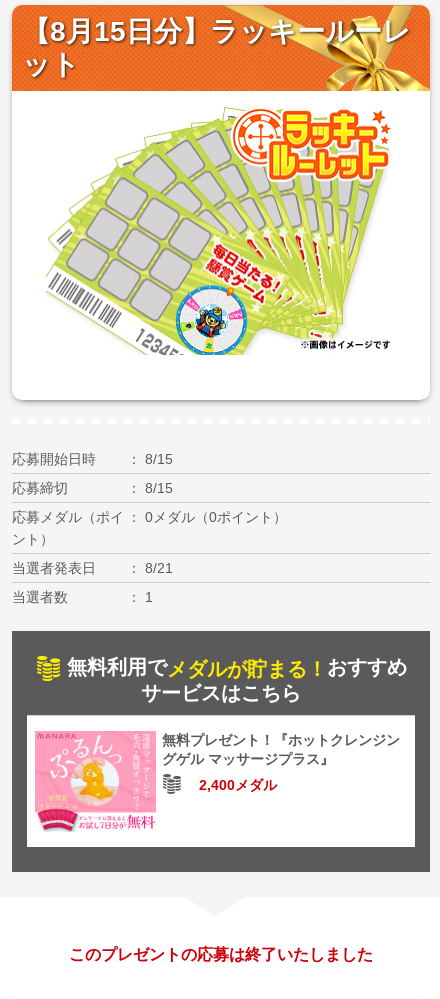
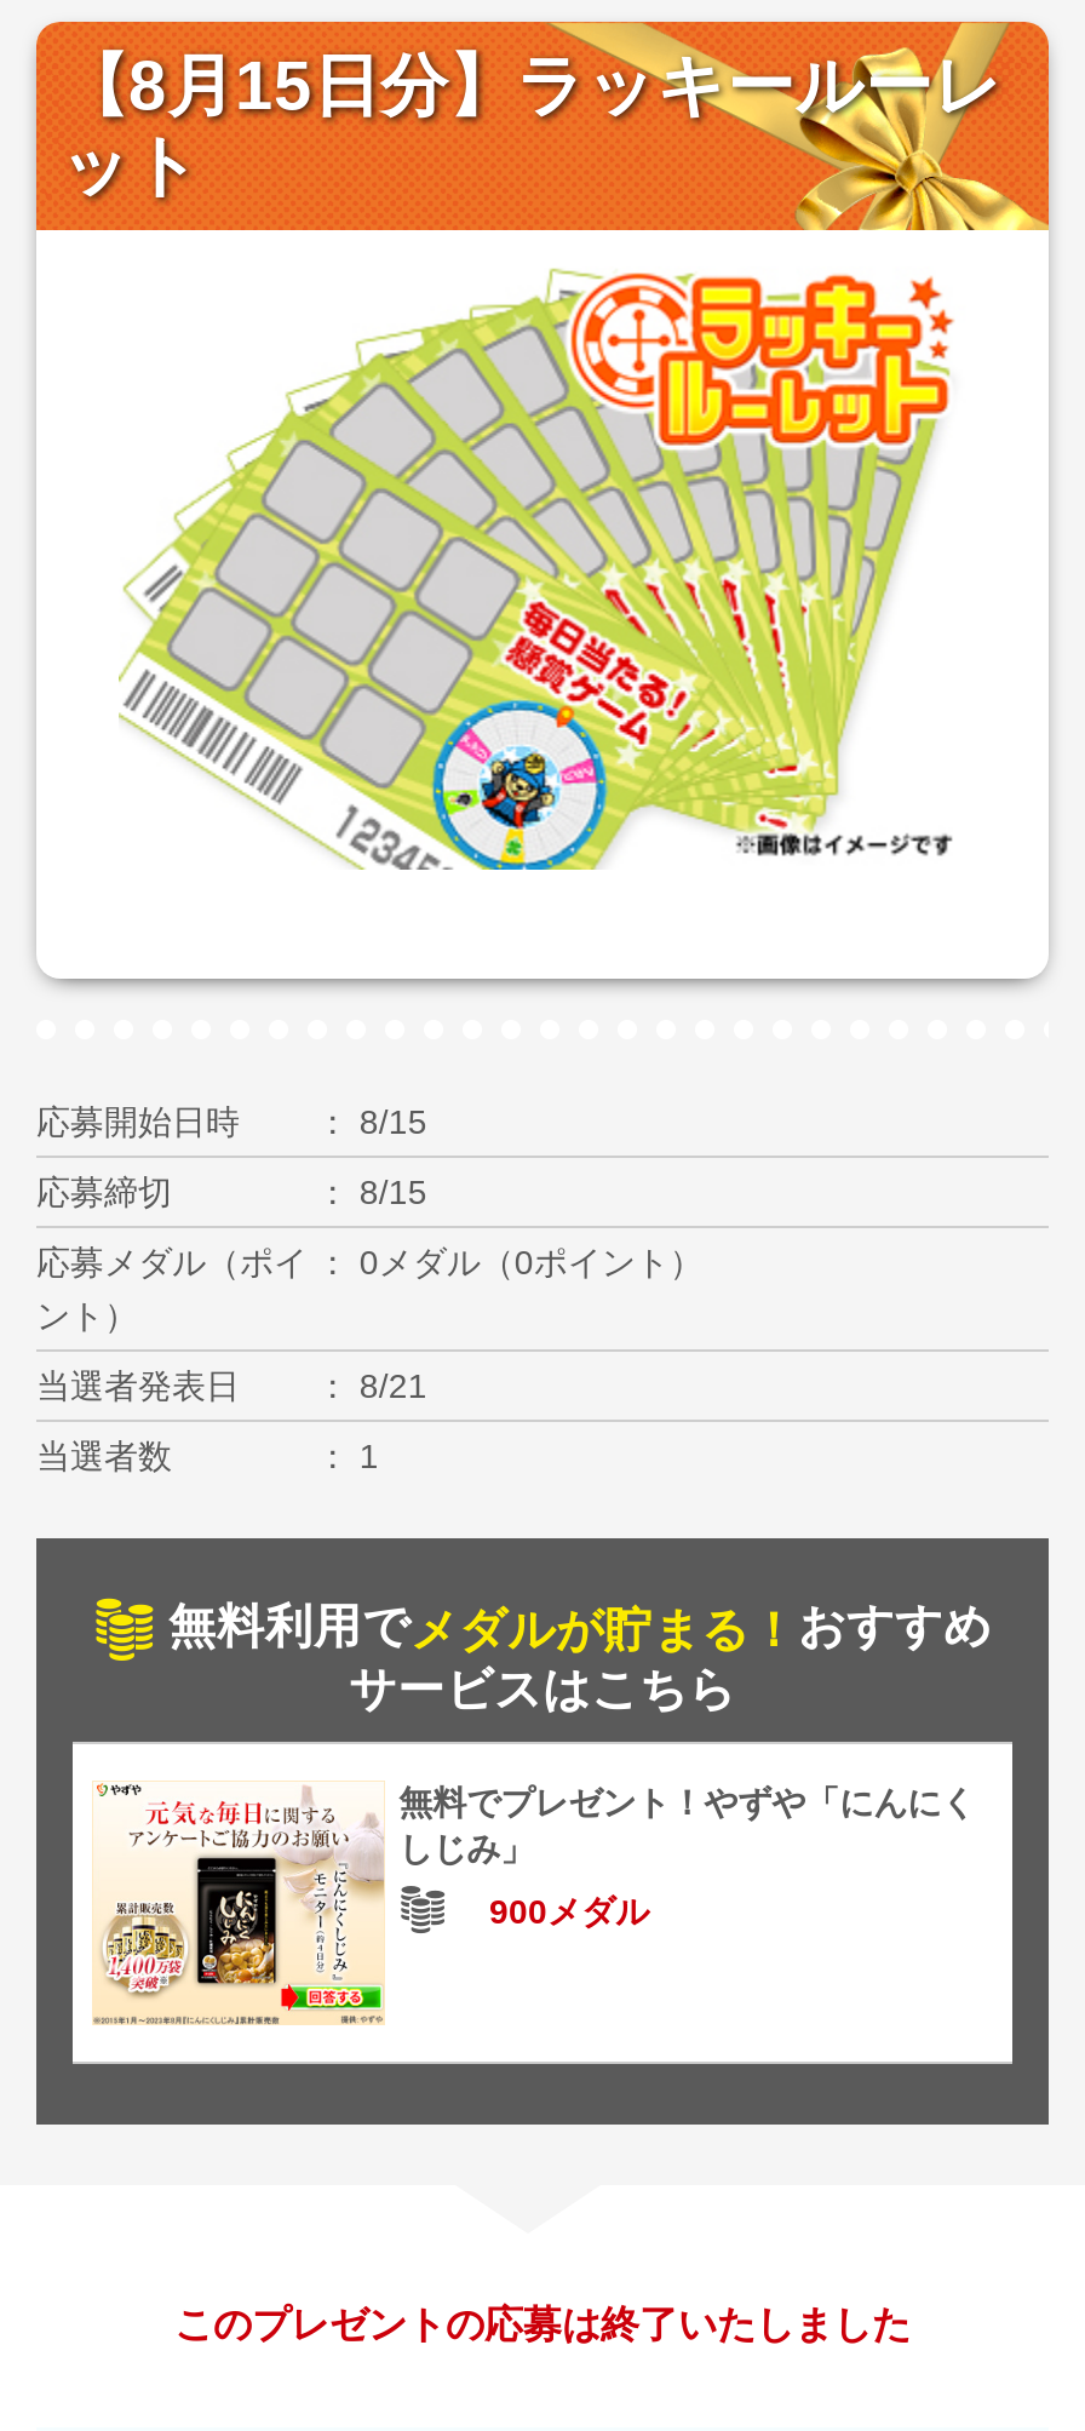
- [image]
- 無料プレゼント！『ホットクレンジン
- グゲル マッサージプラス』
+ [image]
+ 無料でプレゼント！やずや「にんにく
+ しじみ」

- 2,400メダル
+ 900メダル
